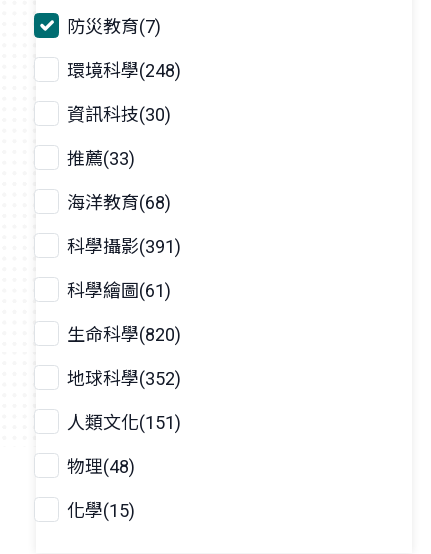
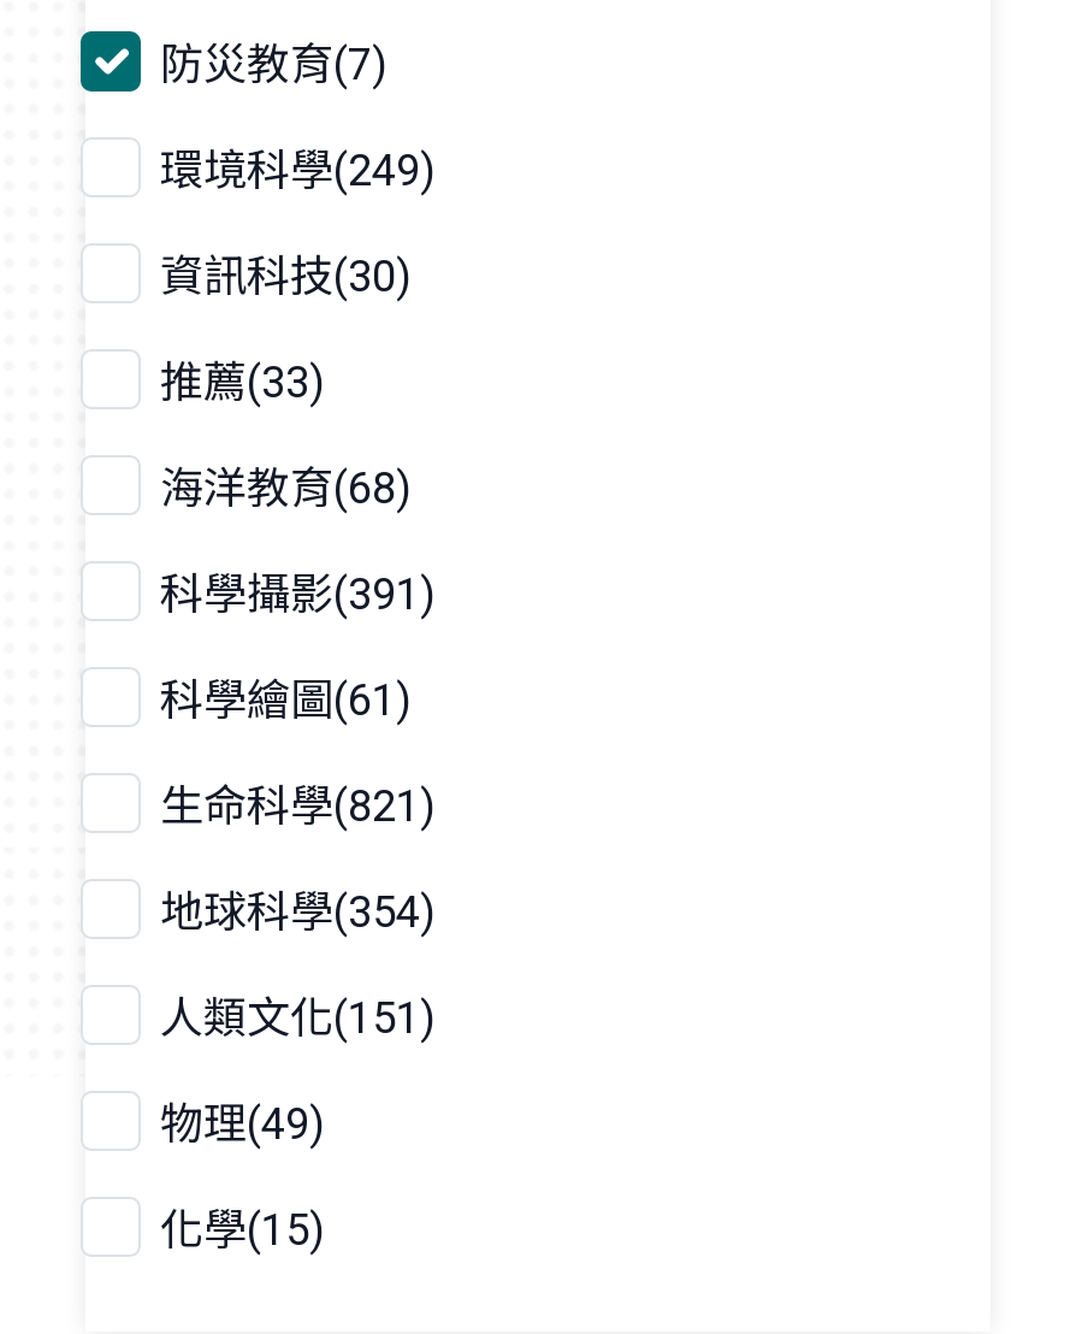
- 環境科學(248)
+ 環境科學(249)

- 生命科學(820)
+ 生命科學(821)

- 地球科學(352)
+ 地球科學(354)

- 物理(48)
+ 物理(49)
